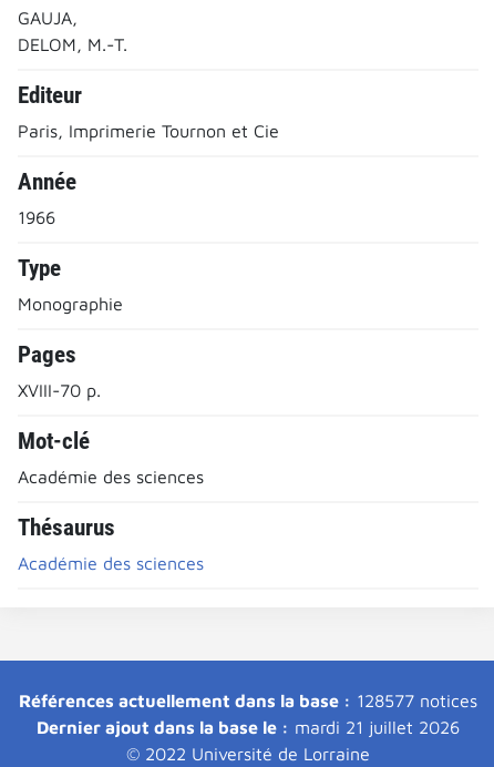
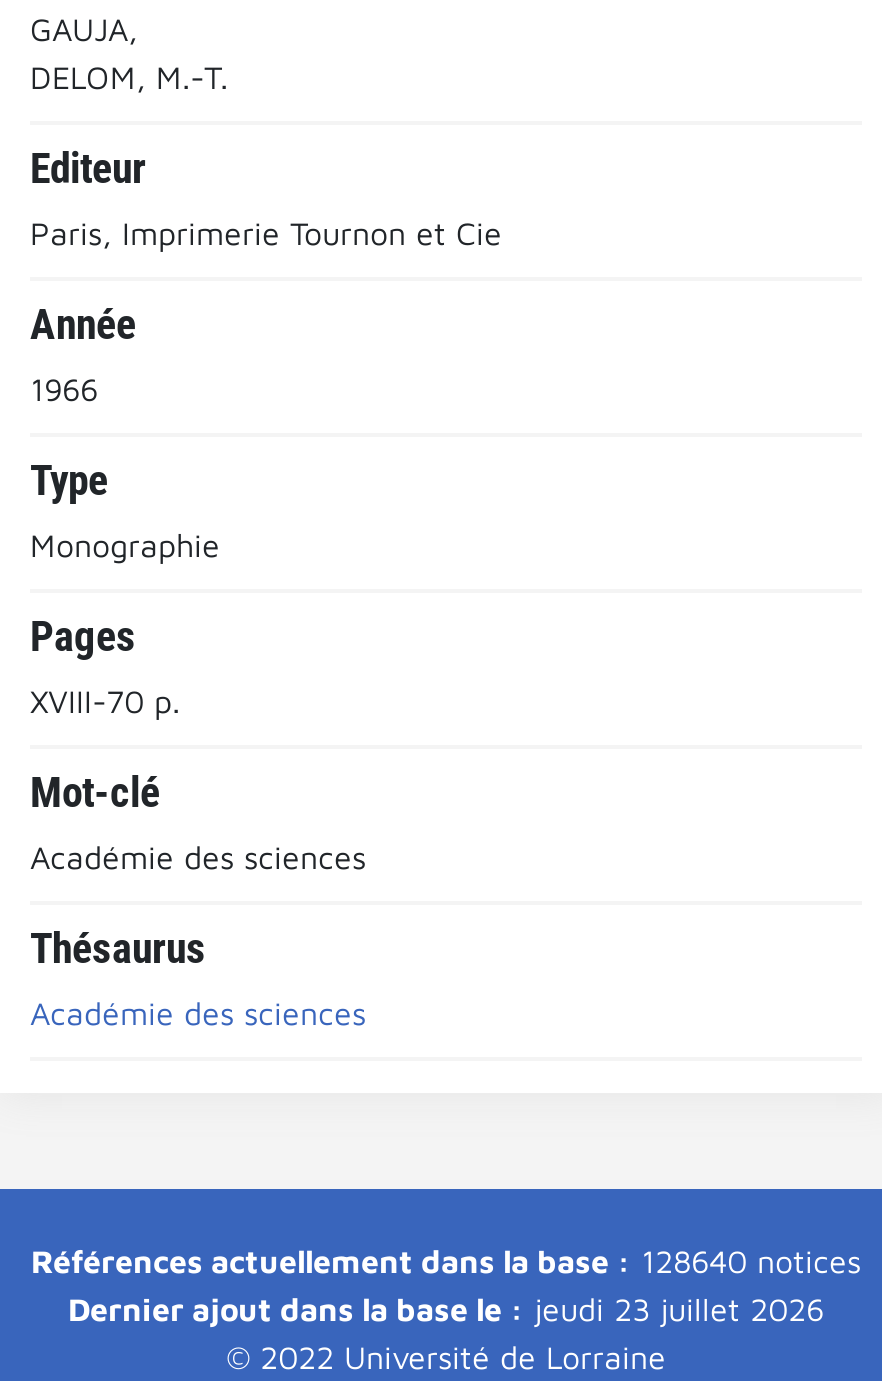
- Références actuellement dans la base : 128577 notices
+ Références actuellement dans la base : 128640 notices

- Dernier ajout dans la base le : mardi 21 juillet 2026
+ Dernier ajout dans la base le : jeudi 23 juillet 2026
